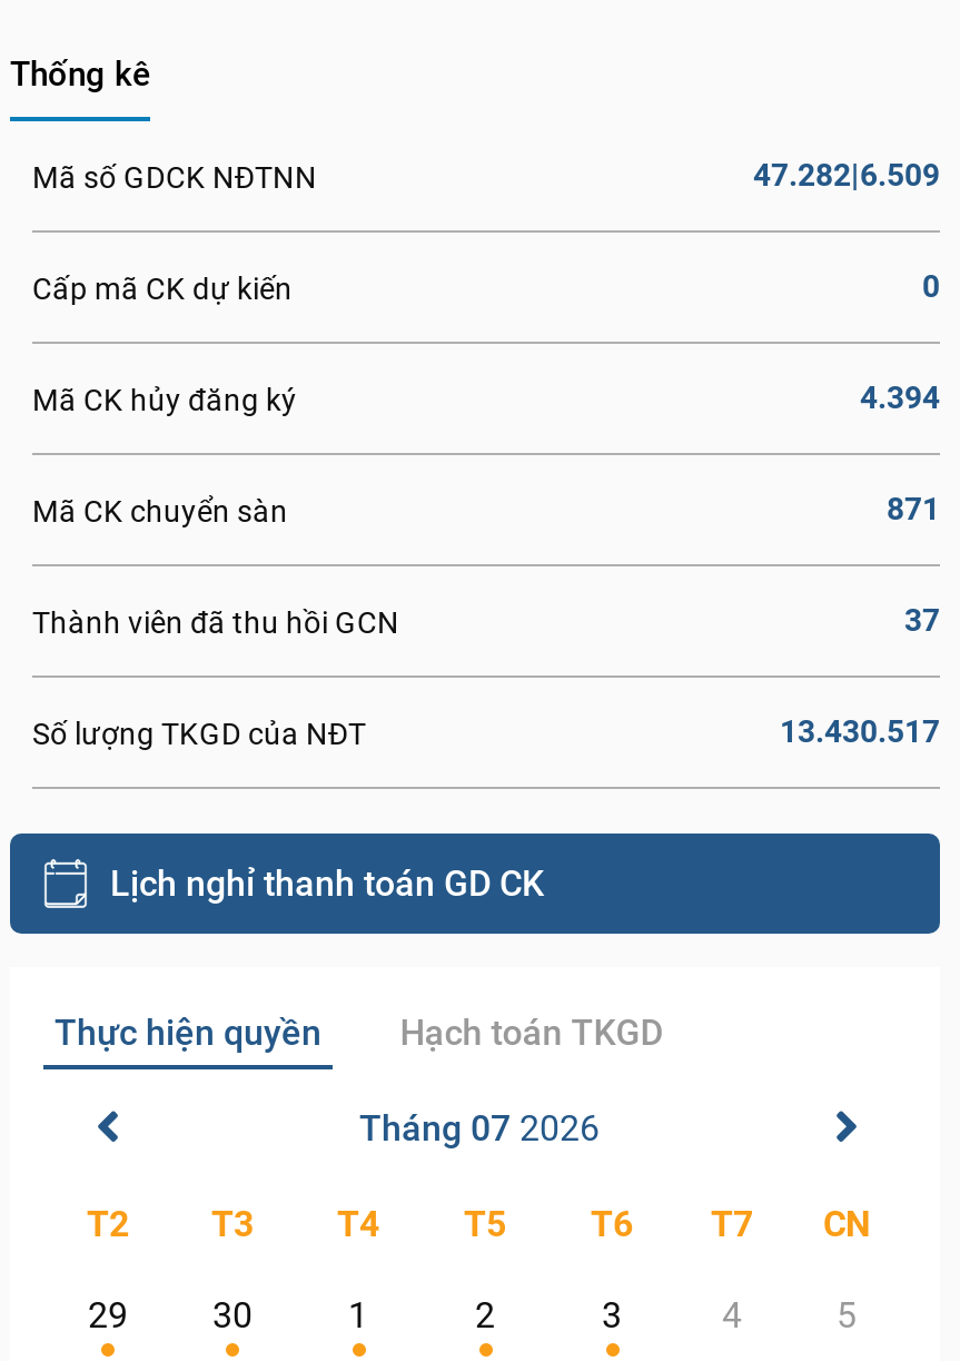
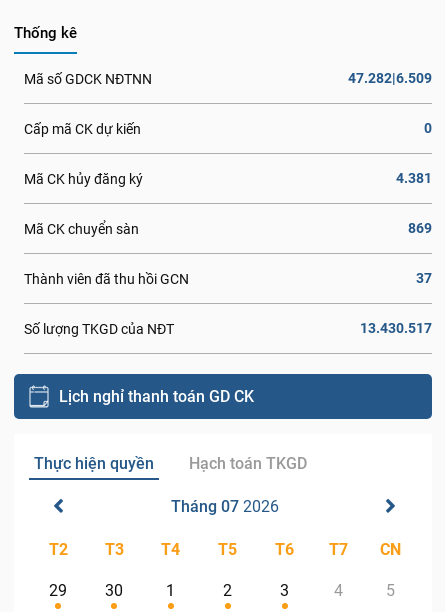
- 4.394
+ 4.381

- 871
+ 869
